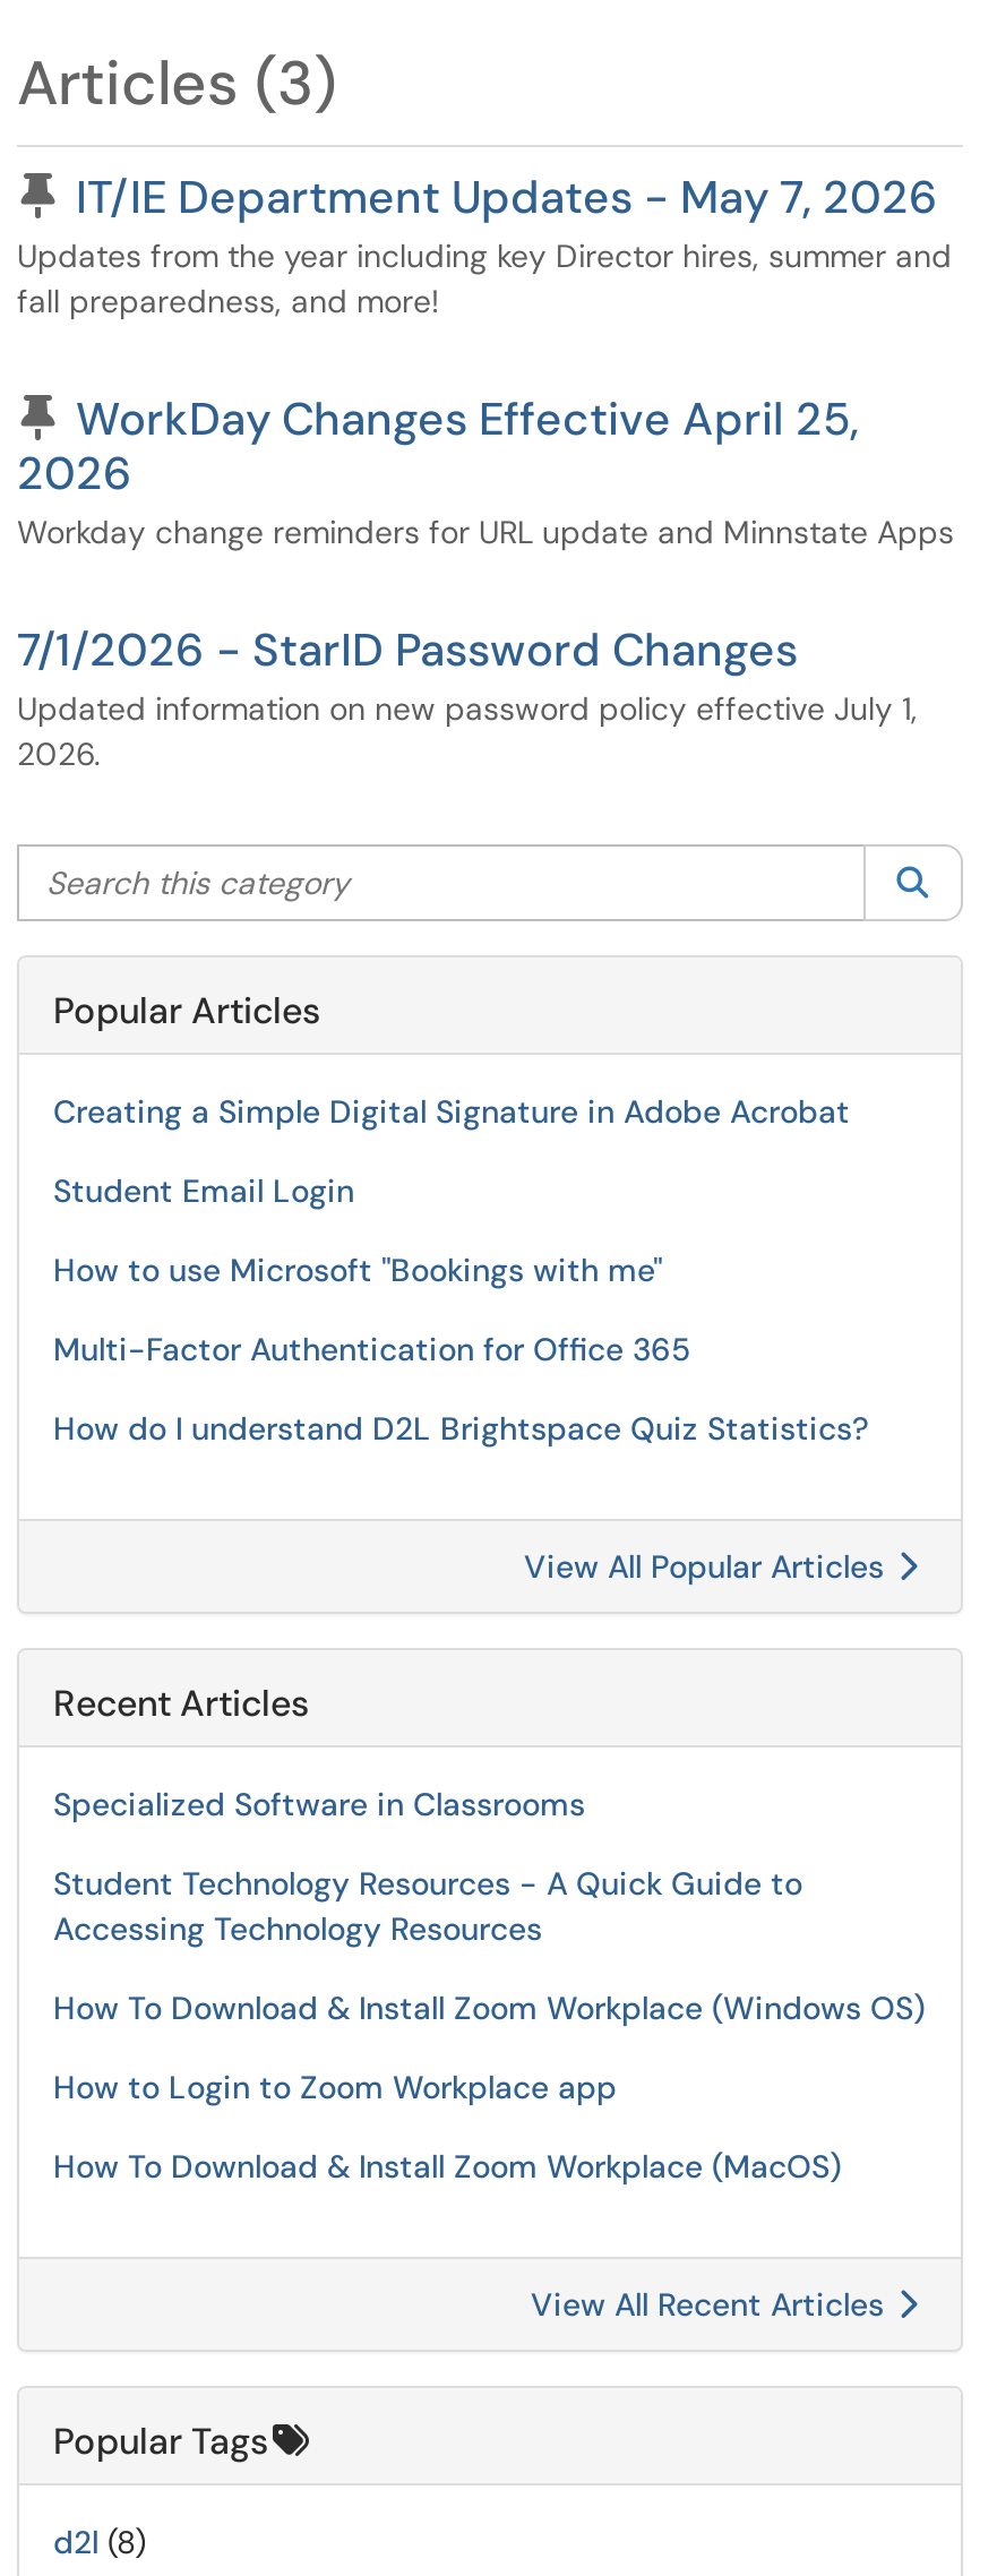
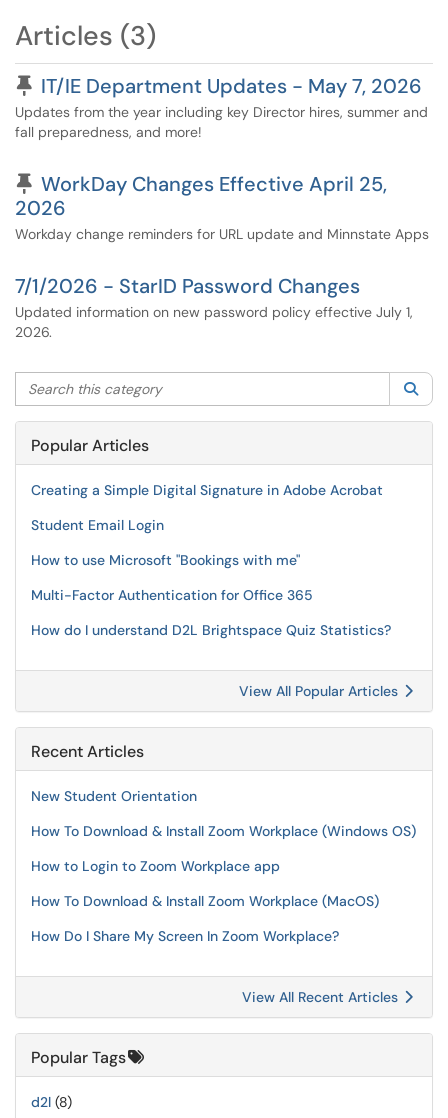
- Specialized Software in Classrooms
- Student Technology Resources - A Quick Guide to
- Accessing Technology Resources
+ New Student Orientation

moved up: How To Download & Install Zoom Workplace (Windows OS) | How to Login to Zoom Workplace app | How To Download & Install Zoom Workplace (MacOS)

+ How Do I Share My Screen In Zoom Workplace?
